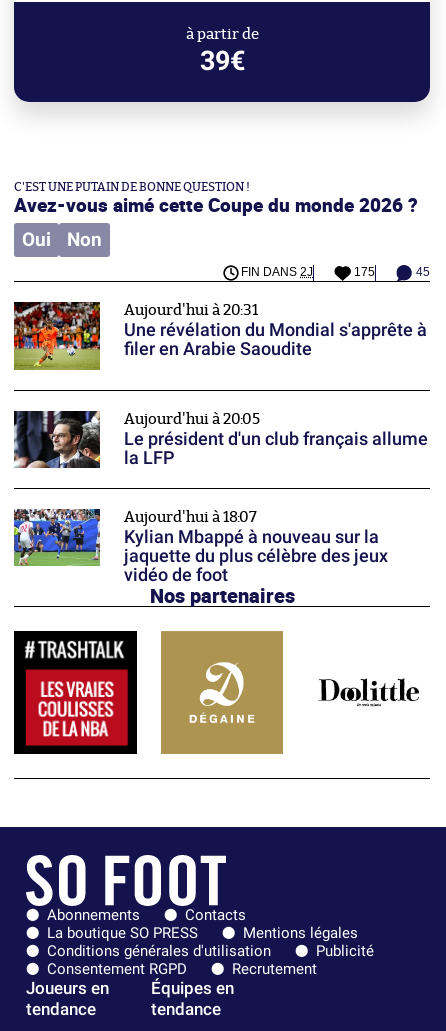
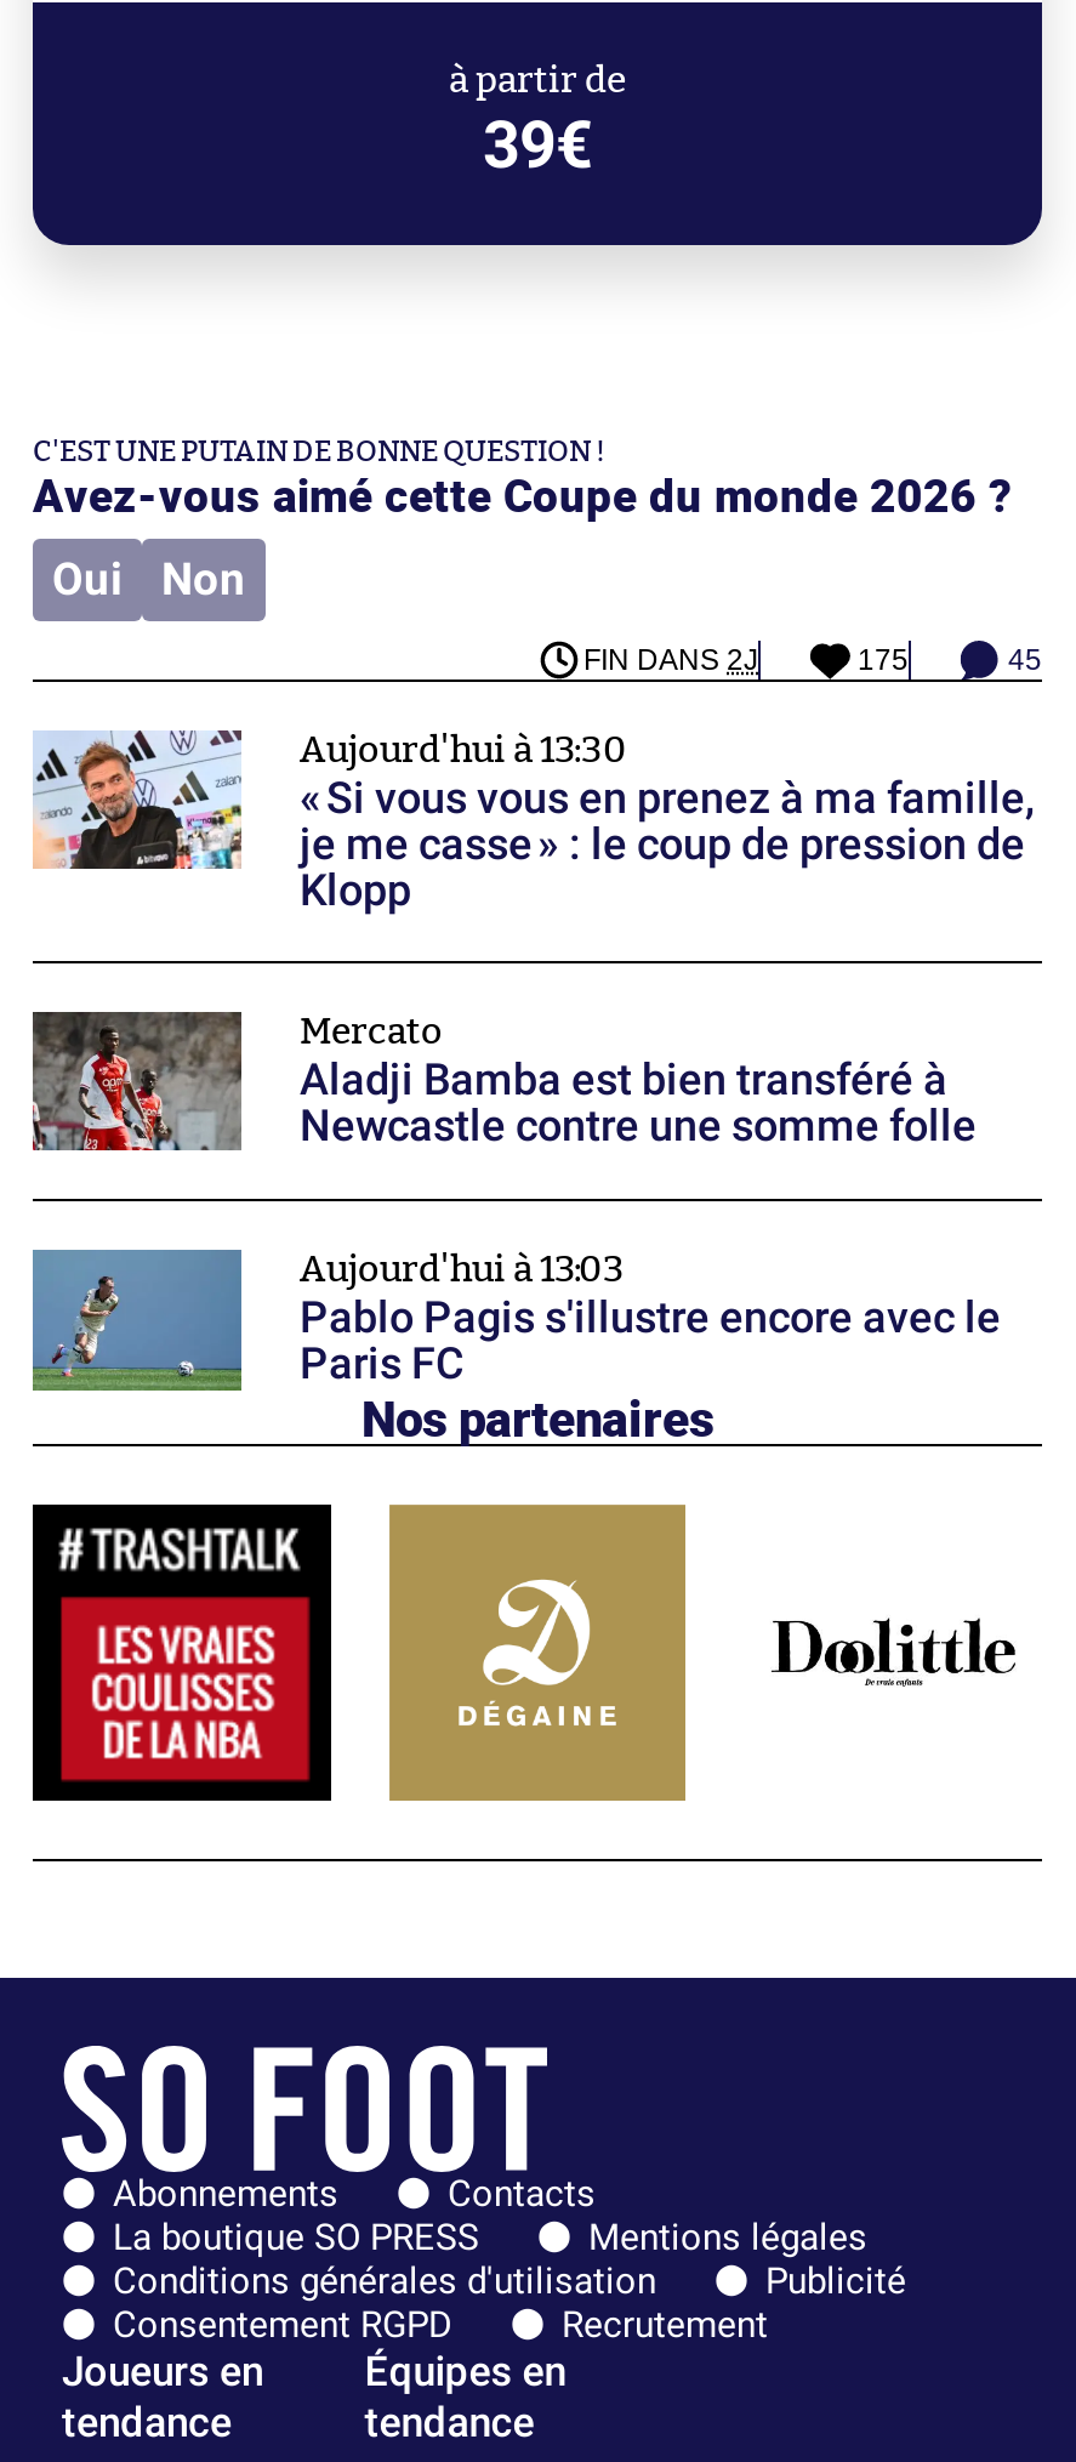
- [image]
- Aujourd'hui à 20:31
- Une révélation du Mondial s'apprête à
- filer en Arabie Saoudite
+ [image]
+ Aujourd'hui à 13:30
+ « Si vous vous en prenez à ma famille,
+ je me casse » : le coup de pression de
+ Klopp

- [image]
- Aujourd'hui à 20:05
- Le président d'un club français allume
- la LFP
+ [image]
+ Mercato
+ Aladji Bamba est bien transféré à
+ Newcastle contre une somme folle

- [image]
- Aujourd'hui à 18:07
- Kylian Mbappé à nouveau sur la
- jaquette du plus célèbre des jeux
- vidéo de foot
+ [image]
+ Aujourd'hui à 13:03
+ Pablo Pagis s'illustre encore avec le
+ Paris FC
